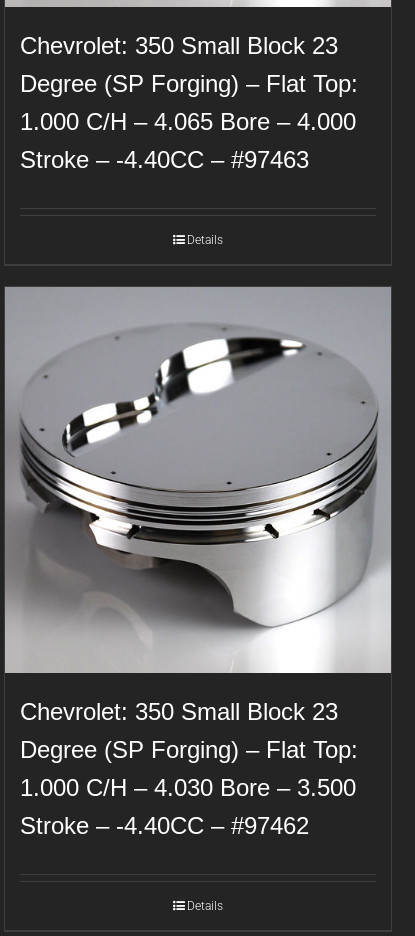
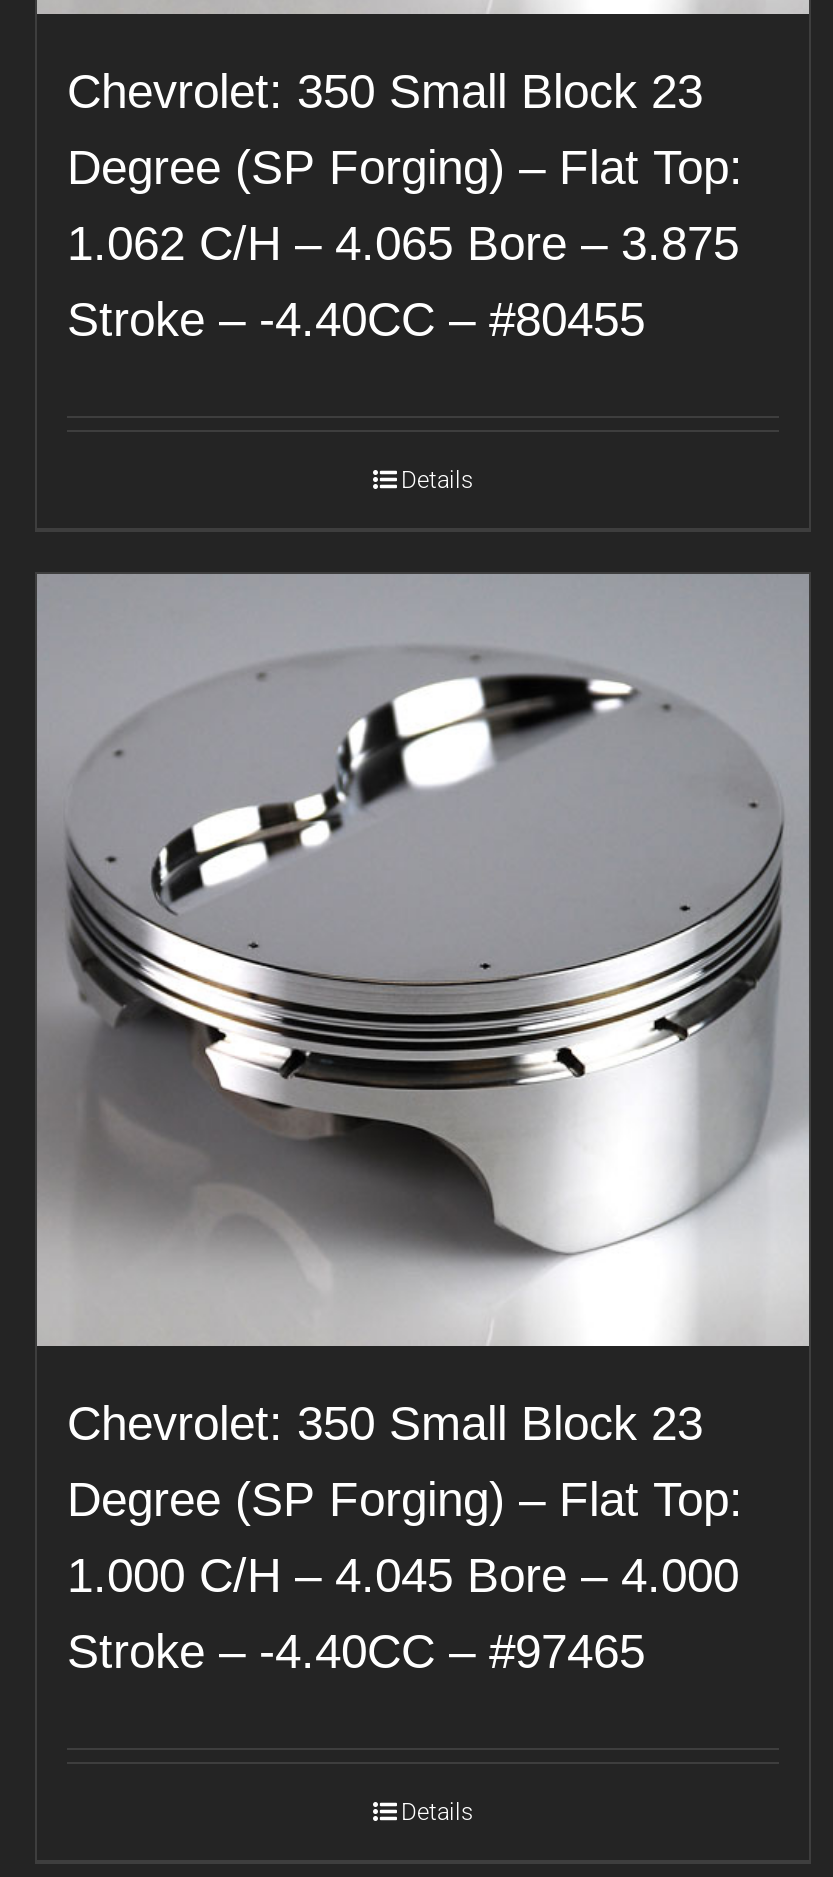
- 1.000 C/H – 4.065 Bore – 4.000
+ 1.062 C/H – 4.065 Bore – 3.875

- Stroke – -4.40CC – #97463
+ Stroke – -4.40CC – #80455

- 1.000 C/H – 4.030 Bore – 3.500
+ 1.000 C/H – 4.045 Bore – 4.000

- Stroke – -4.40CC – #97462
+ Stroke – -4.40CC – #97465
